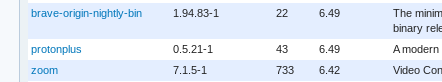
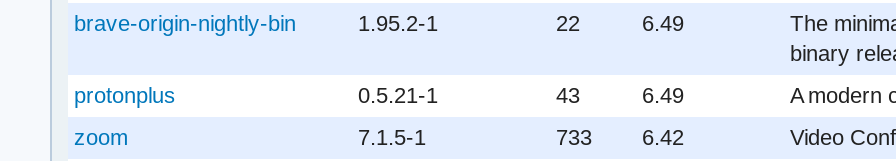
- 1.94.83-1
+ 1.95.2-1
